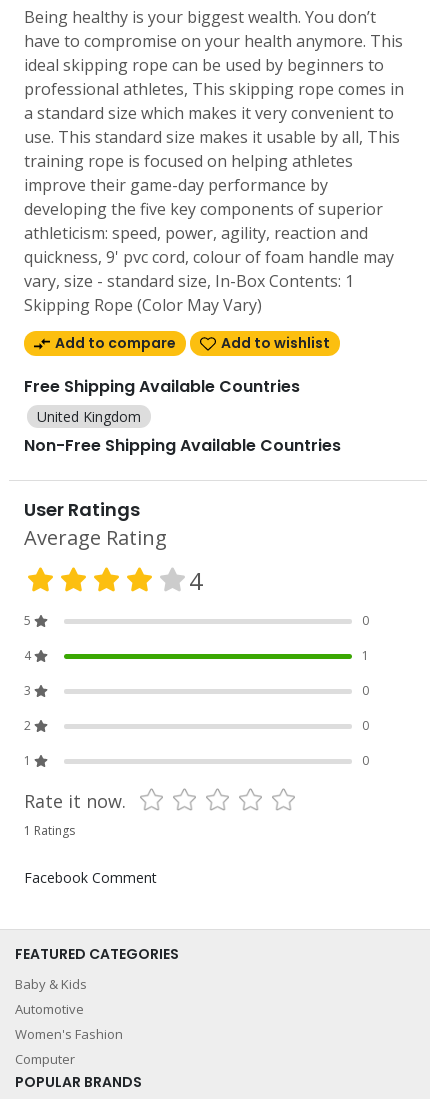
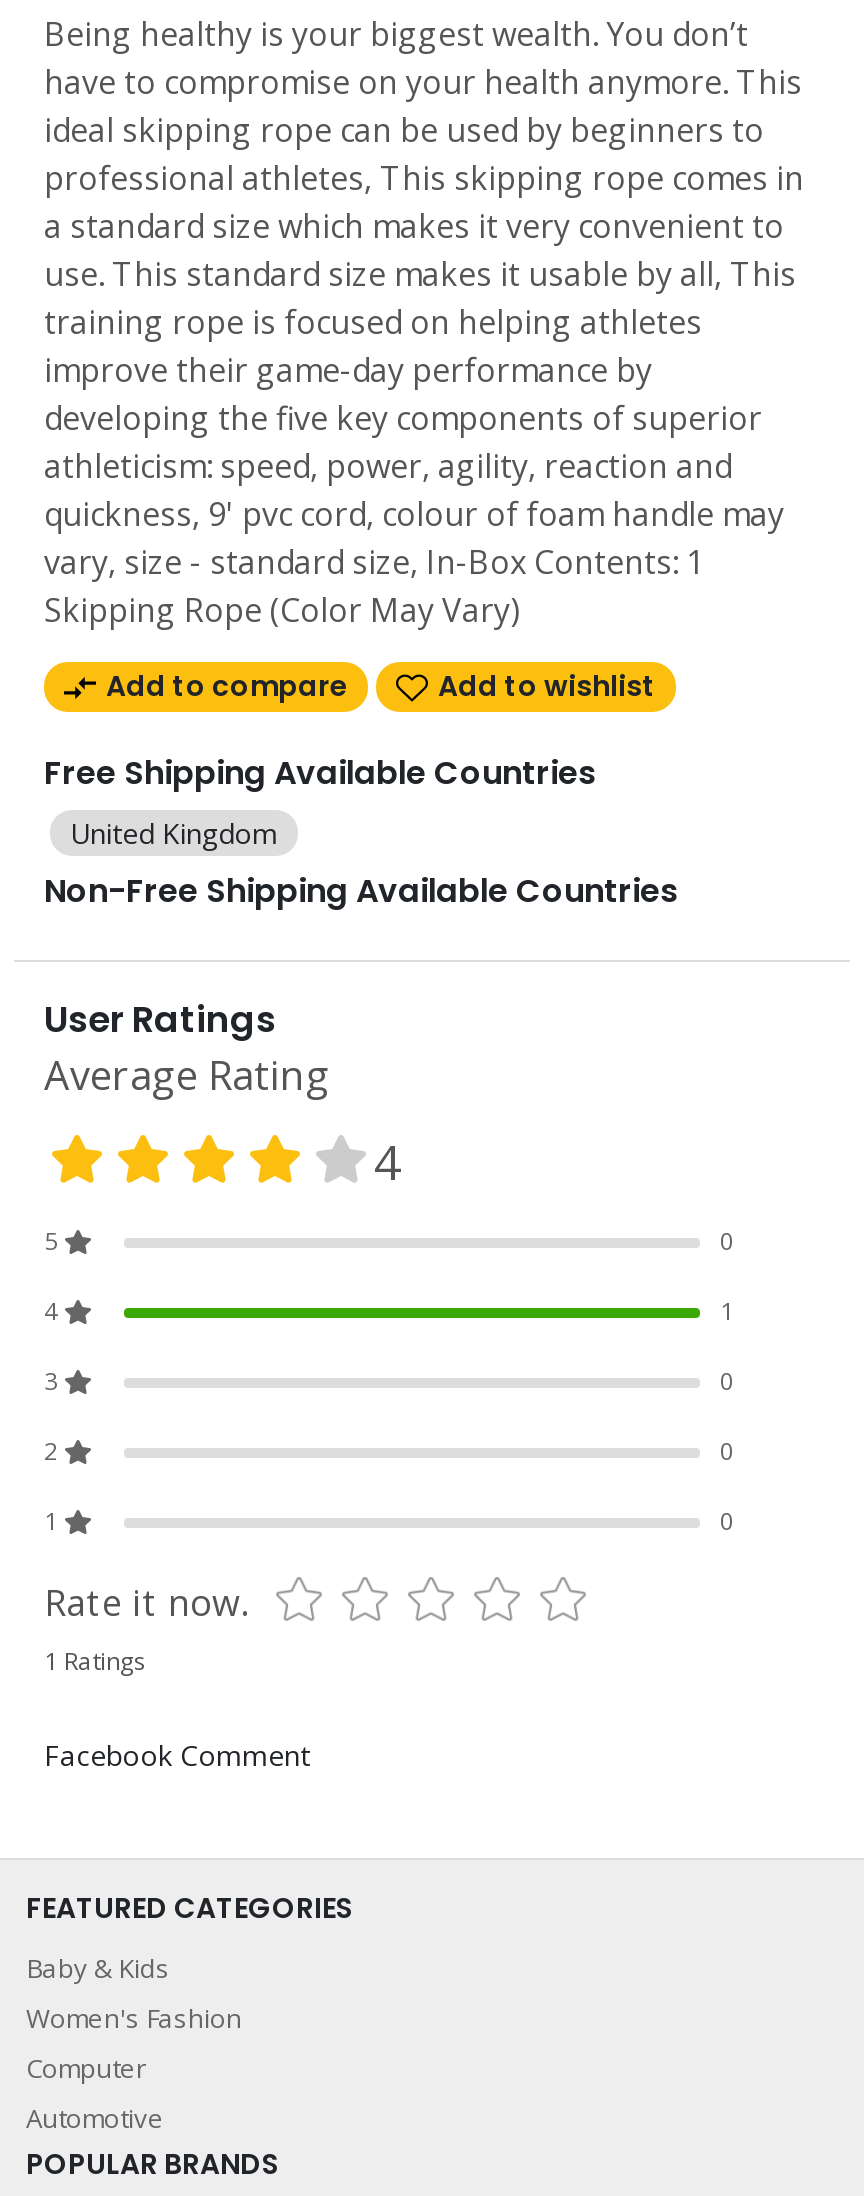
moved down: Automotive

moved up: Women's Fashion | Computer
